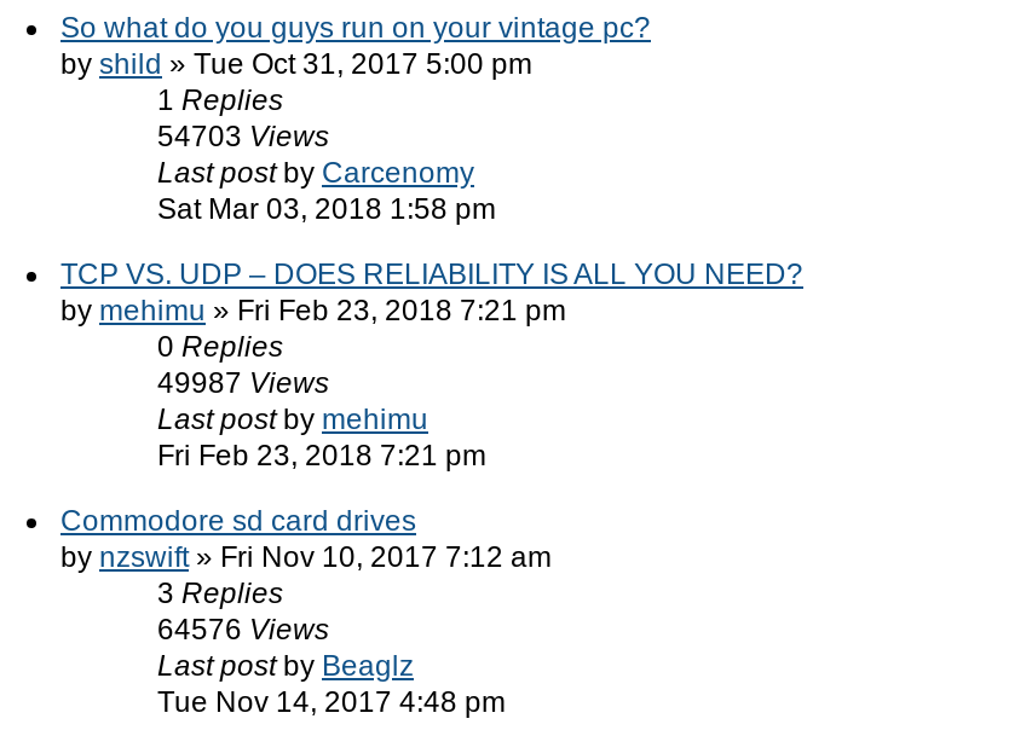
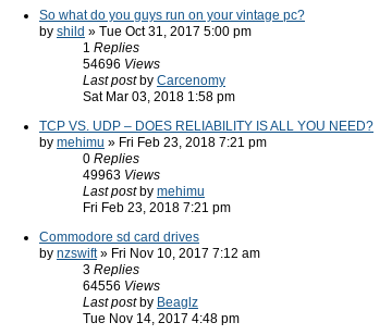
- 54703 Views
+ 54696 Views

- 49987 Views
+ 49963 Views

- 64576 Views
+ 64556 Views
